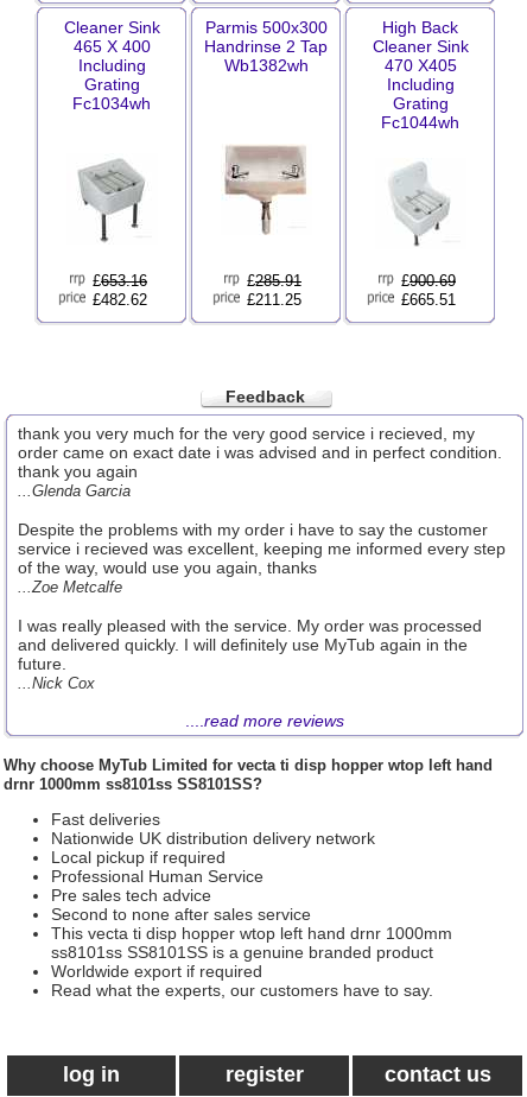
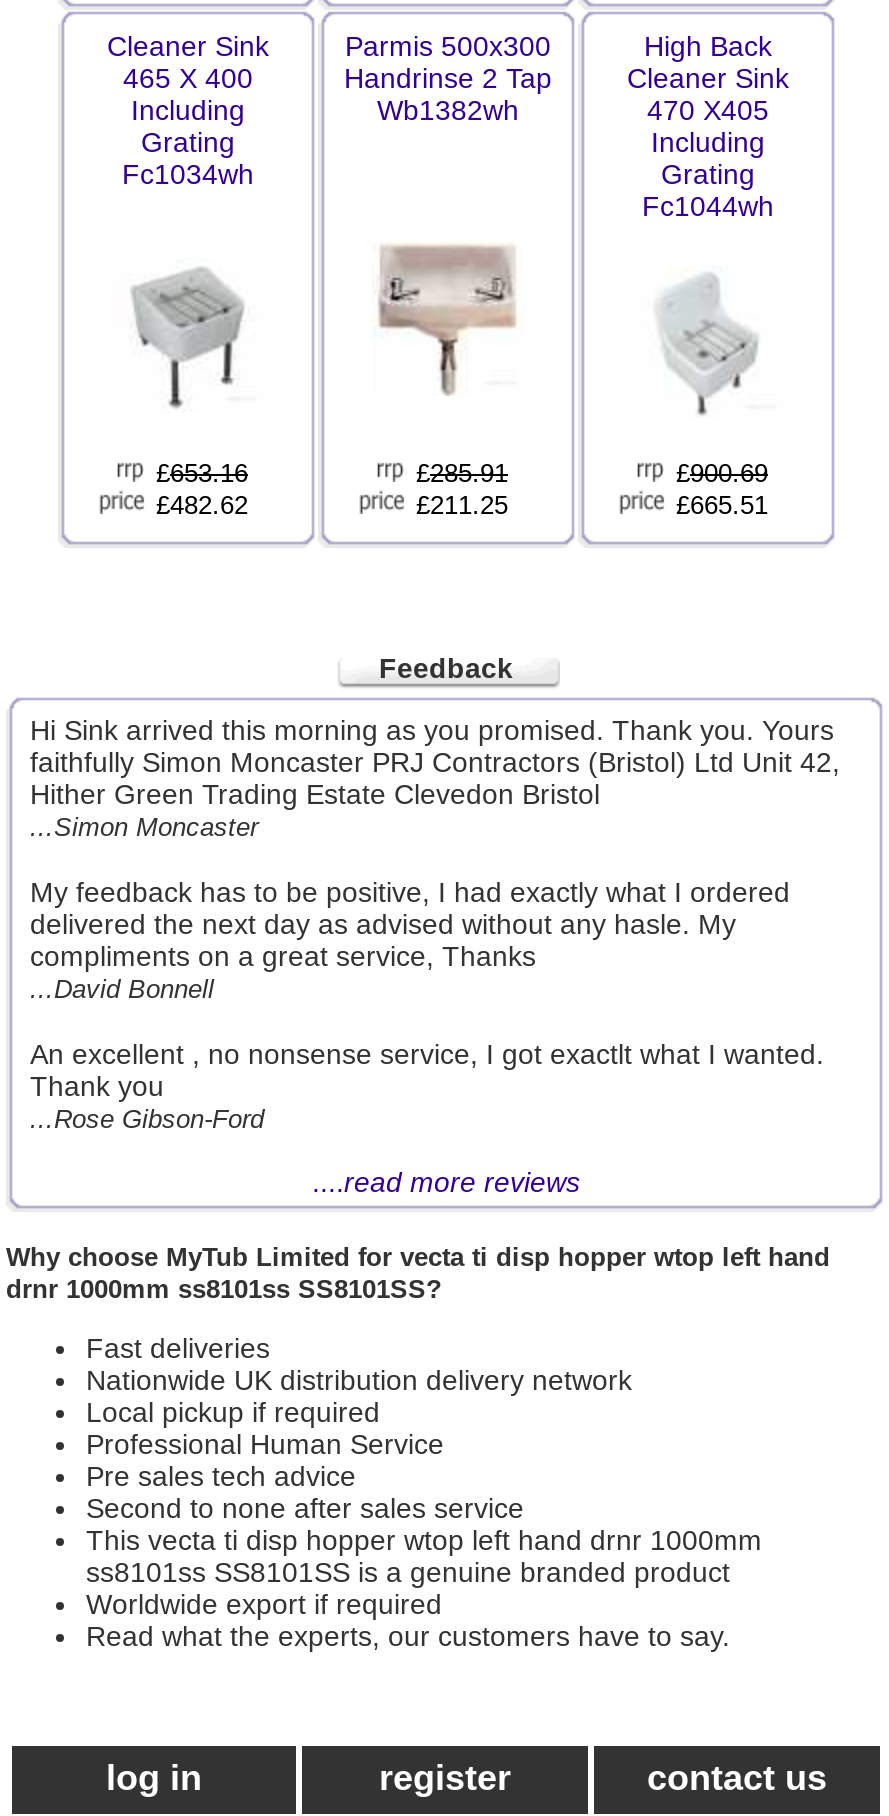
- thank you very much for the very good service i recieved, my
- order came on exact date i was advised and in perfect condition.
- thank you again
- ...Glenda Garcia
+ Hi Sink arrived this morning as you promised. Thank you. Yours
+ faithfully Simon Moncaster PRJ Contractors (Bristol) Ltd Unit 42,
+ Hither Green Trading Estate Clevedon Bristol
+ ...Simon Moncaster

- Despite the problems with my order i have to say the customer
- service i recieved was excellent, keeping me informed every step
- of the way, would use you again, thanks
- ...Zoe Metcalfe
+ My feedback has to be positive, I had exactly what I ordered
+ delivered the next day as advised without any hasle. My
+ compliments on a great service, Thanks
+ ...David Bonnell

- I was really pleased with the service. My order was processed
- and delivered quickly. I will definitely use MyTub again in the
- future.
- ...Nick Cox
+ An excellent , no nonsense service, I got exactlt what I wanted.
+ Thank you
+ ...Rose Gibson-Ford
